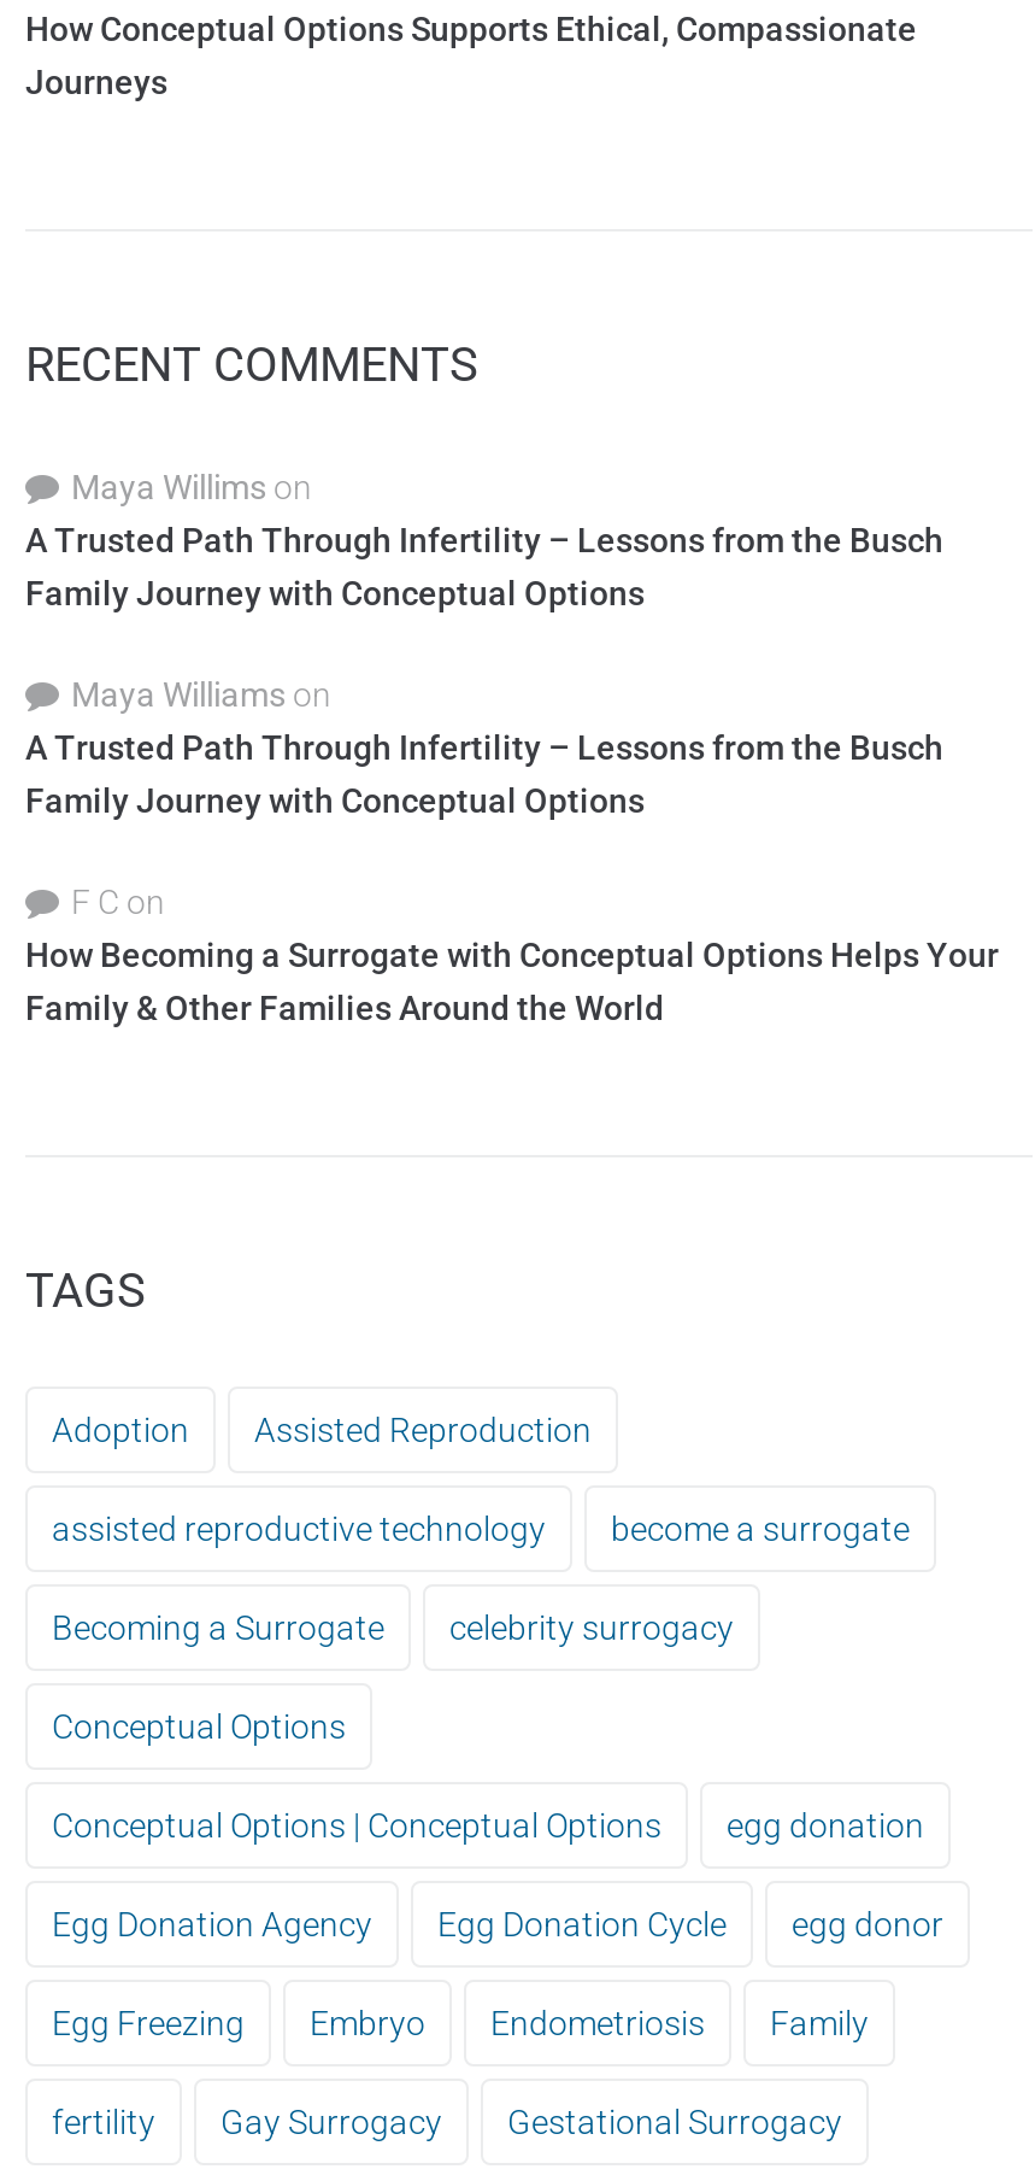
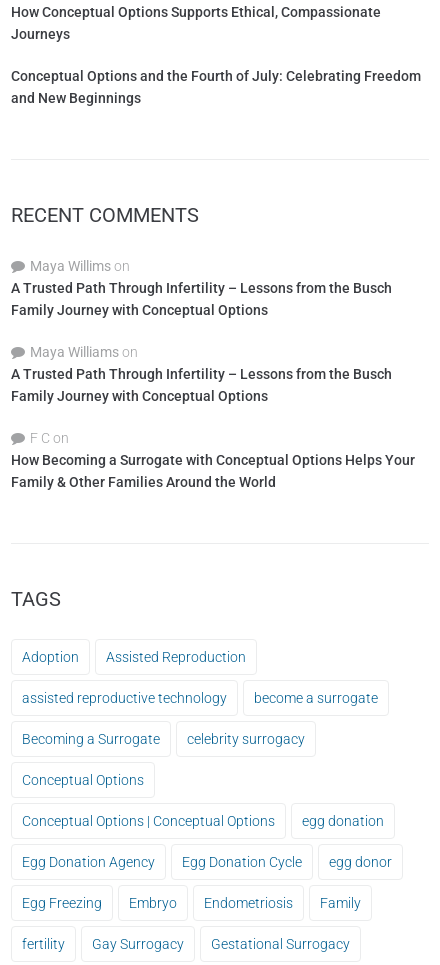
+ Conceptual Options and the Fourth of July: Celebrating Freedom
+ and New Beginnings
